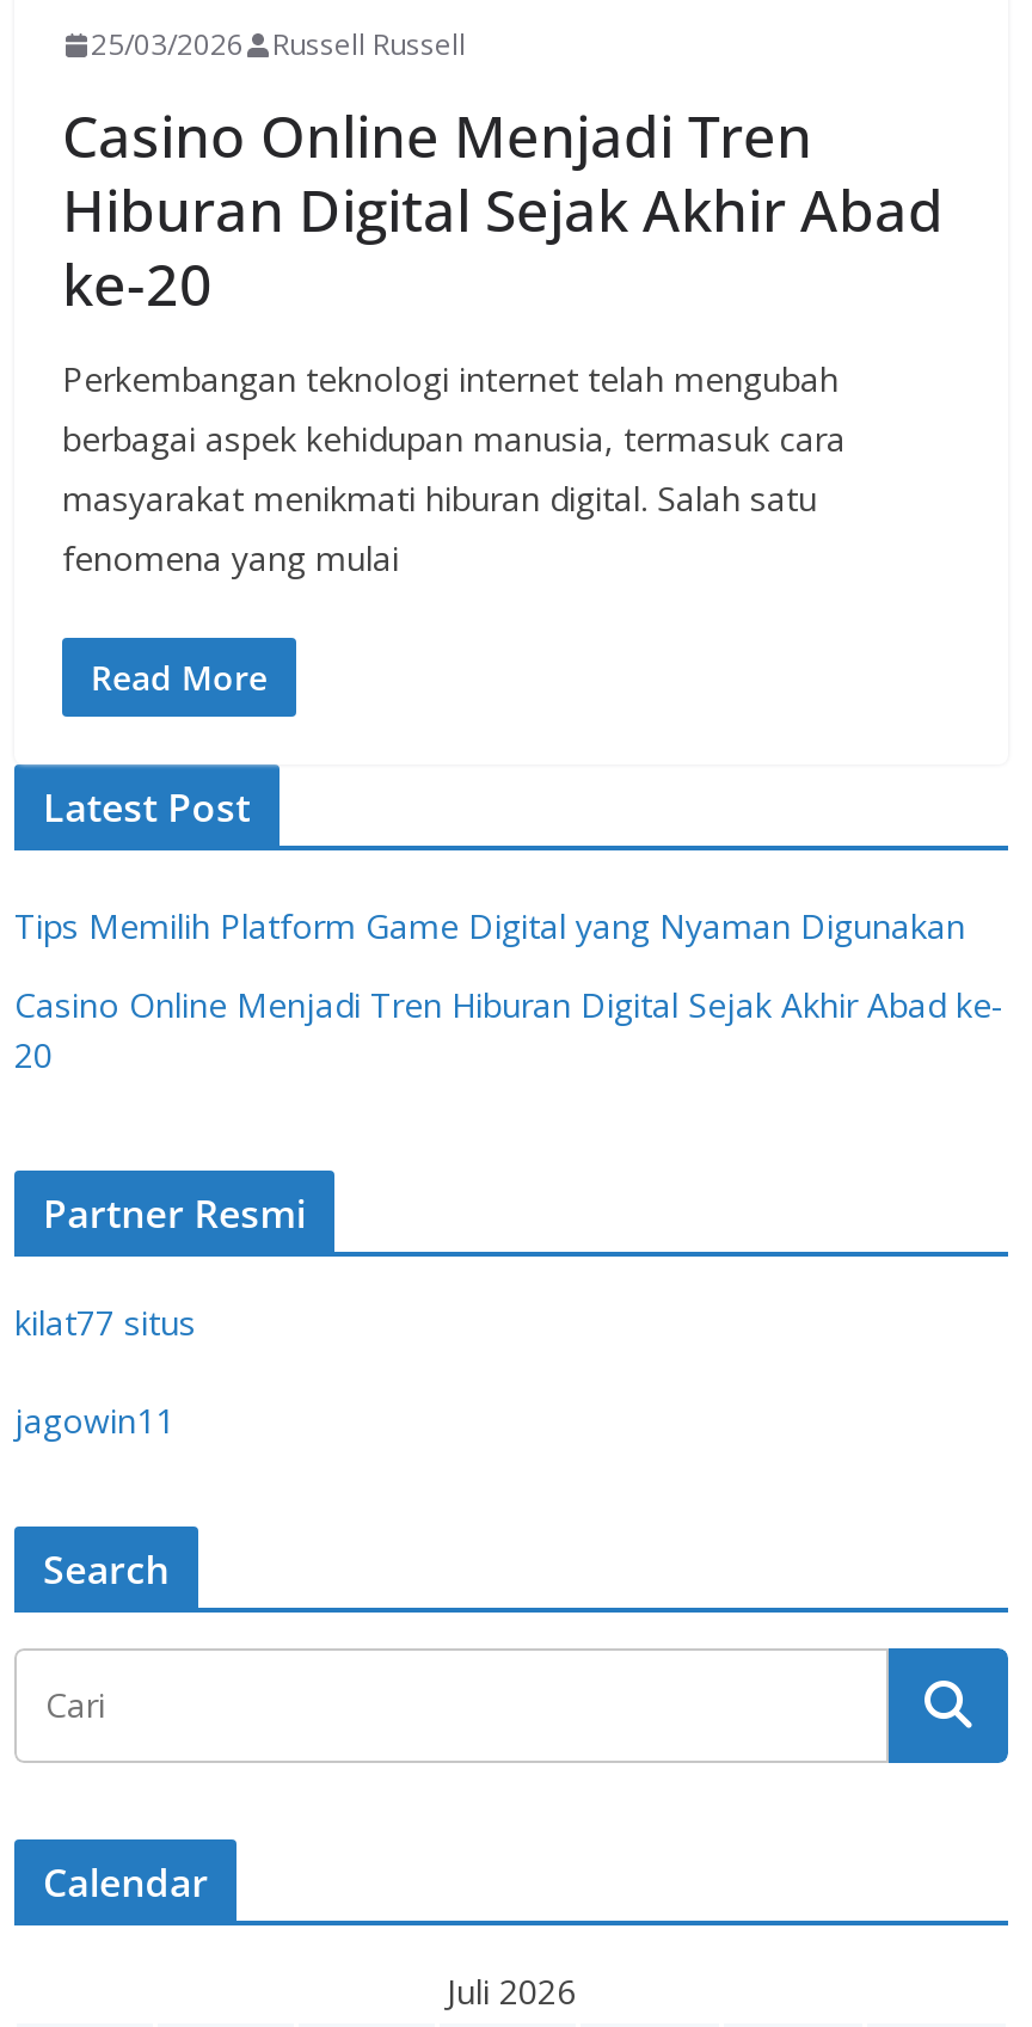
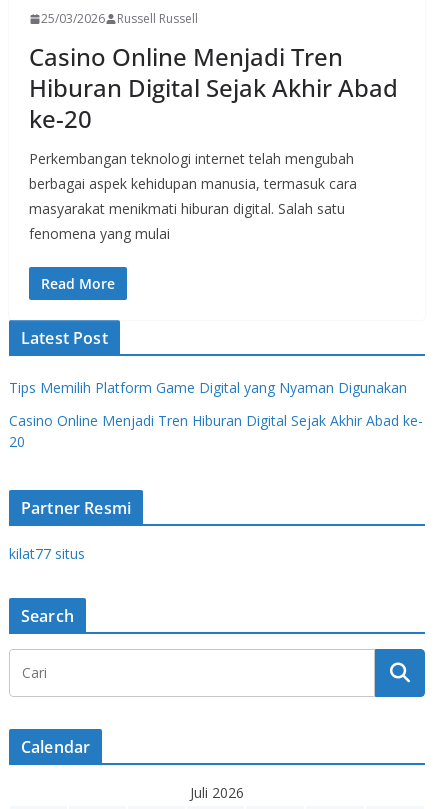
- jagowin11
